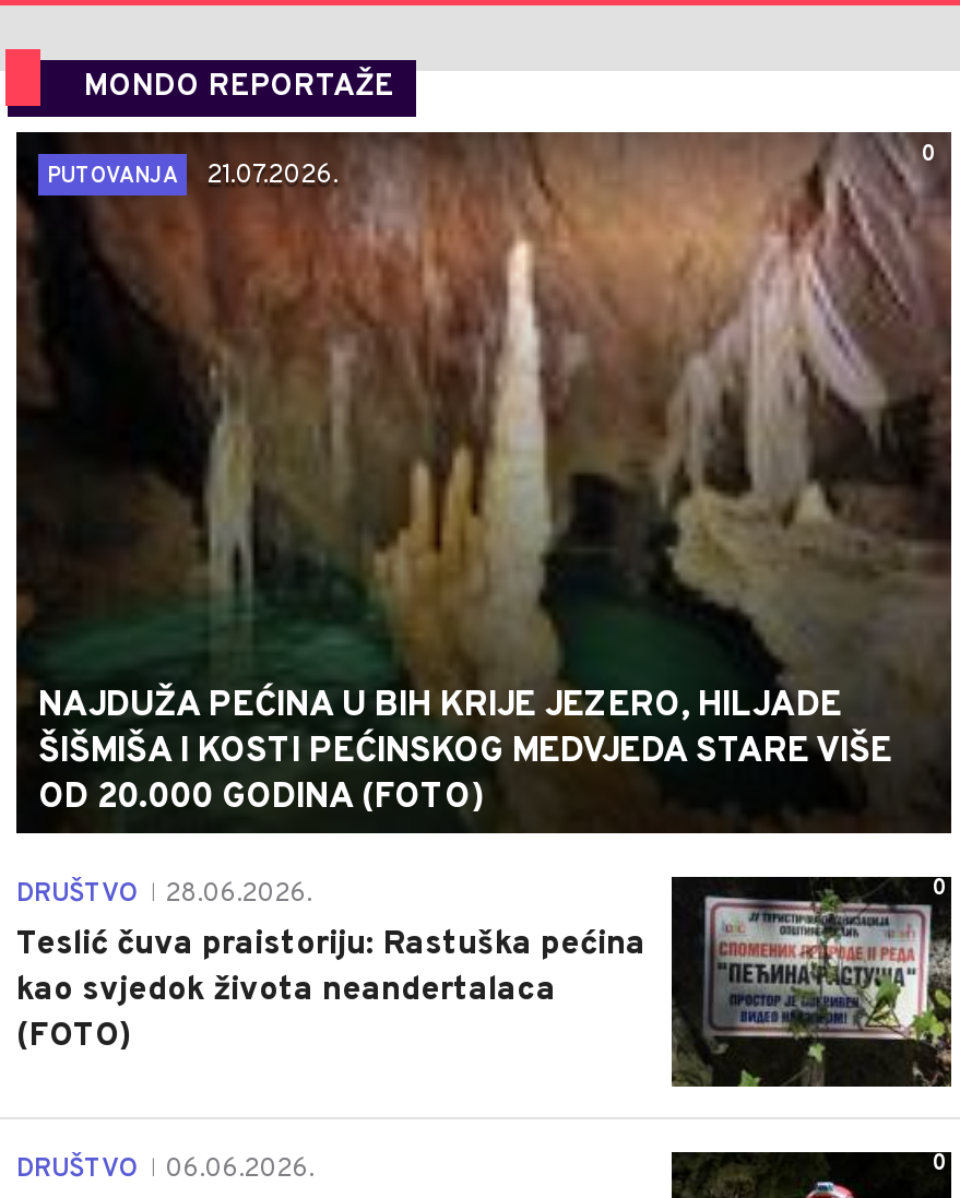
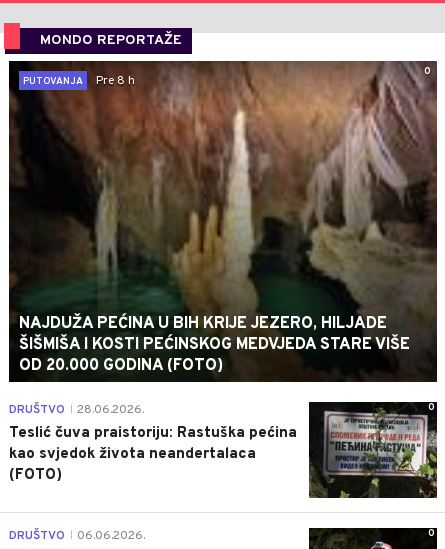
- PUTOVANJA 21.07.2026.
+ PUTOVANJA Pre 8 h
